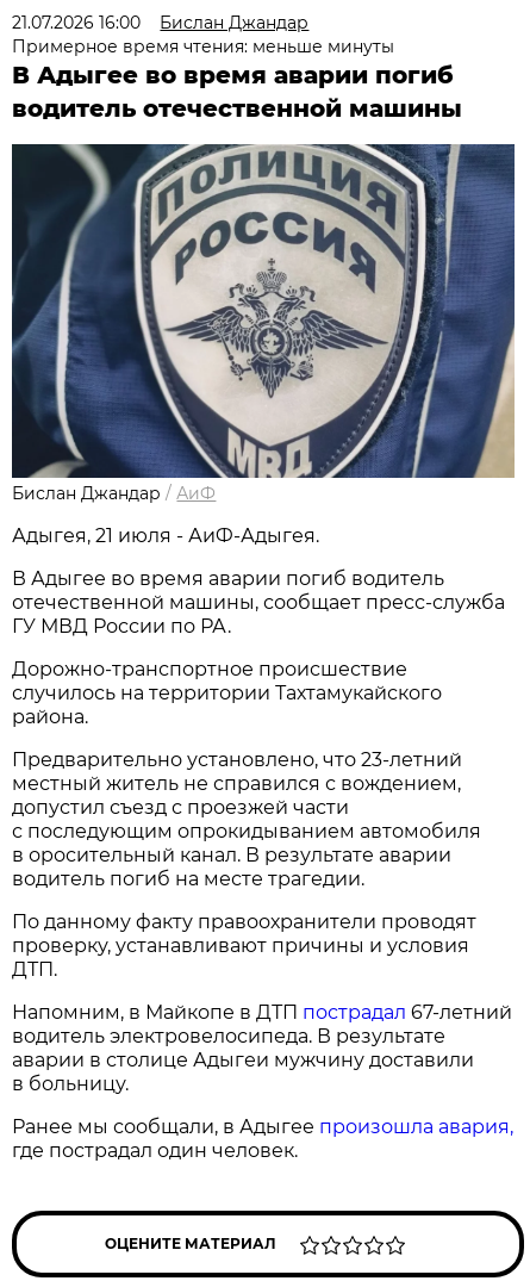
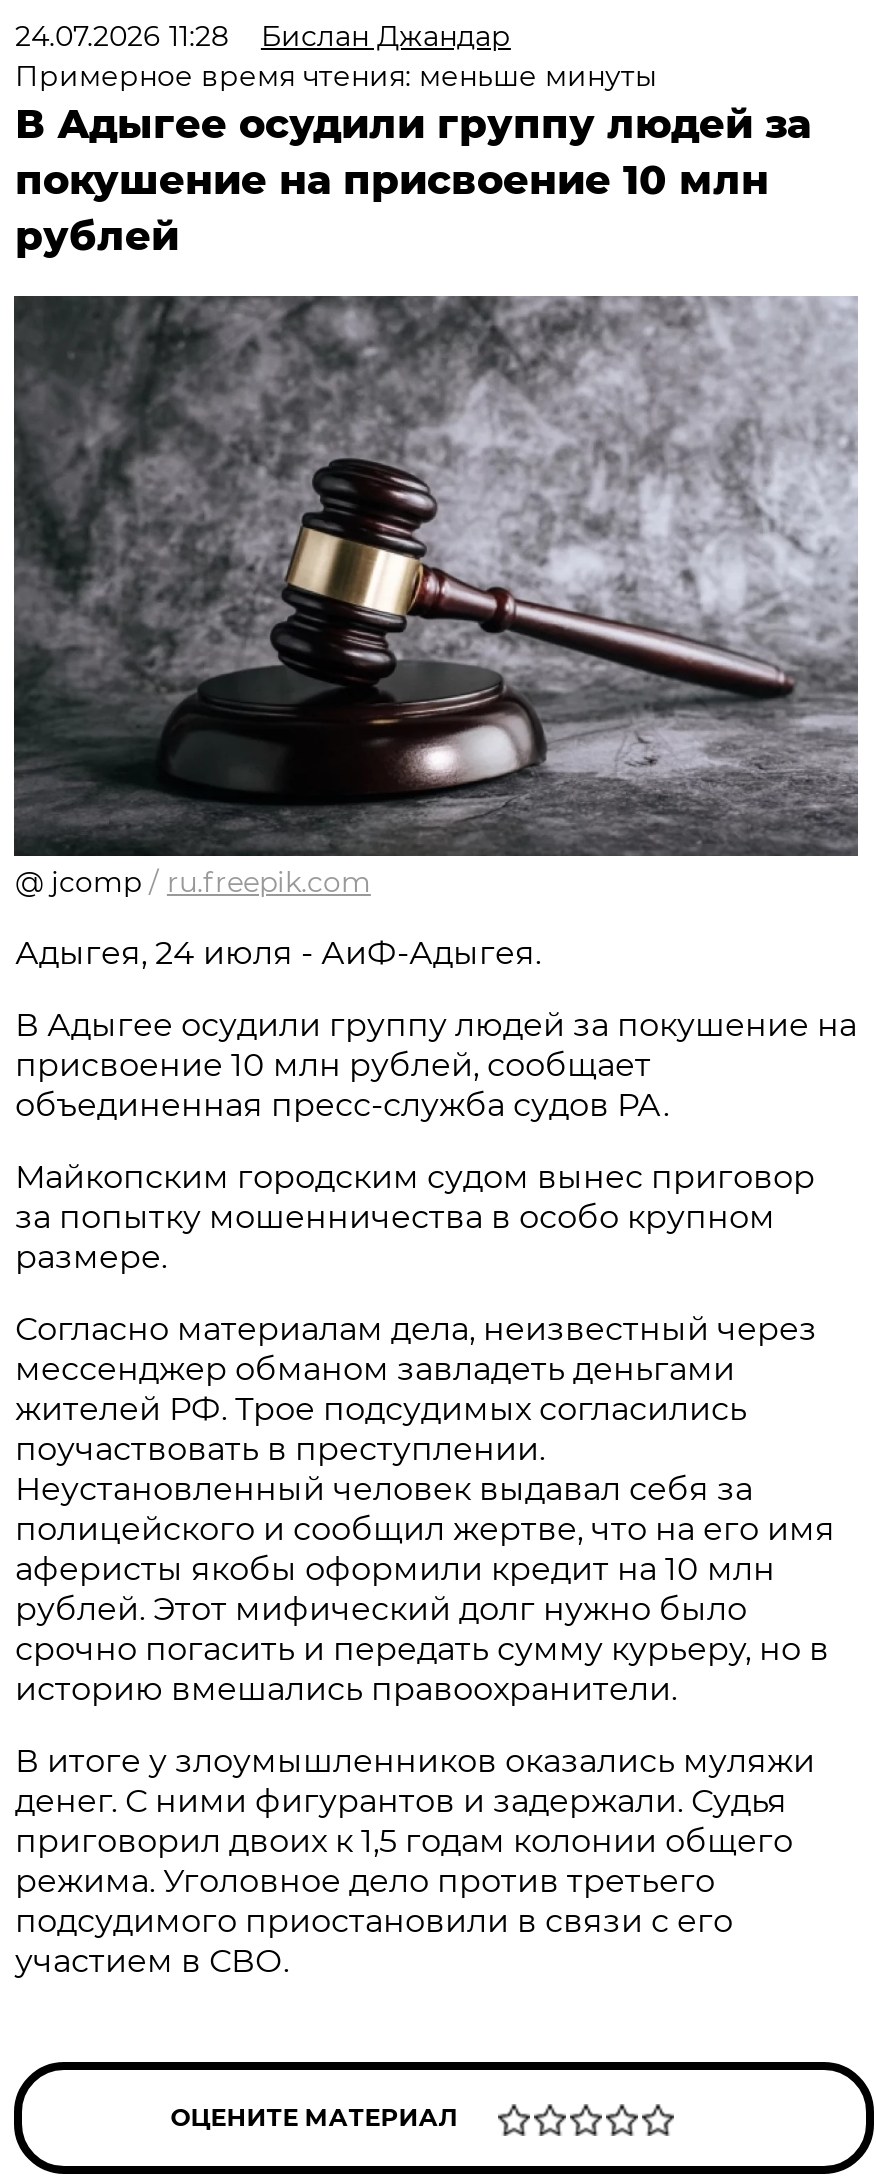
- 21.07.2026 16:00 Бислан Джандар
+ 24.07.2026 11:28 Бислан Джандар

- В Адыгее во время аварии погиб
- водитель отечественной машины
+ В Адыгее осудили группу людей за
+ покушение на присвоение 10 млн
+ рублей

- [image]
- Бислан Джандар / АиФ
- Адыгея, 21 июля - АиФ-Адыгея.
- В Адыгее во время аварии погиб водитель
- отечественной машины, сообщает пресс-служба
- ГУ МВД России по РА.
- Дорожно-транспортное происшествие
- случилось на территории Тахтамукайского
- района.
- Предварительно установлено, что 23-летний
- местный житель не справился с вождением,
- допустил съезд с проезжей части
- с последующим опрокидыванием автомобиля
- в оросительный канал. В результате аварии
- водитель погиб на месте трагедии.
- По данному факту правоохранители проводят
- проверку, устанавливают причины и условия
- ДТП.
- Напомним, в Майкопе в ДТП пострадал 67-летний
- водитель электровелосипеда. В результате
- аварии в столице Адыгеи мужчину доставили
- в больницу.
- Ранее мы сообщали, в Адыгее произошла авария,
- где пострадал один человек.
+ [image]
+ @ jcomp / ru.freepik.com
+ Адыгея, 24 июля - АиФ-Адыгея.
+ В Адыгее осудили группу людей за покушение на
+ присвоение 10 млн рублей, сообщает
+ объединенная пресс-служба судов РА.
+ Майкопским городским судом вынес приговор
+ за попытку мошенничества в особо крупном
+ размере.
+ Согласно материалам дела, неизвестный через
+ мессенджер обманом завладеть деньгами
+ жителей РФ. Трое подсудимых согласились
+ поучаствовать в преступлении.
+ Неустановленный человек выдавал себя за
+ полицейского и сообщил жертве, что на его имя
+ аферисты якобы оформили кредит на 10 млн
+ рублей. Этот мифический долг нужно было
+ срочно погасить и передать сумму курьеру, но в
+ историю вмешались правоохранители.
+ В итоге у злоумышленников оказались муляжи
+ денег. С ними фигурантов и задержали. Судья
+ приговорил двоих к 1,5 годам колонии общего
+ режима. Уголовное дело против третьего
+ подсудимого приостановили в связи с его
+ участием в СВО.
